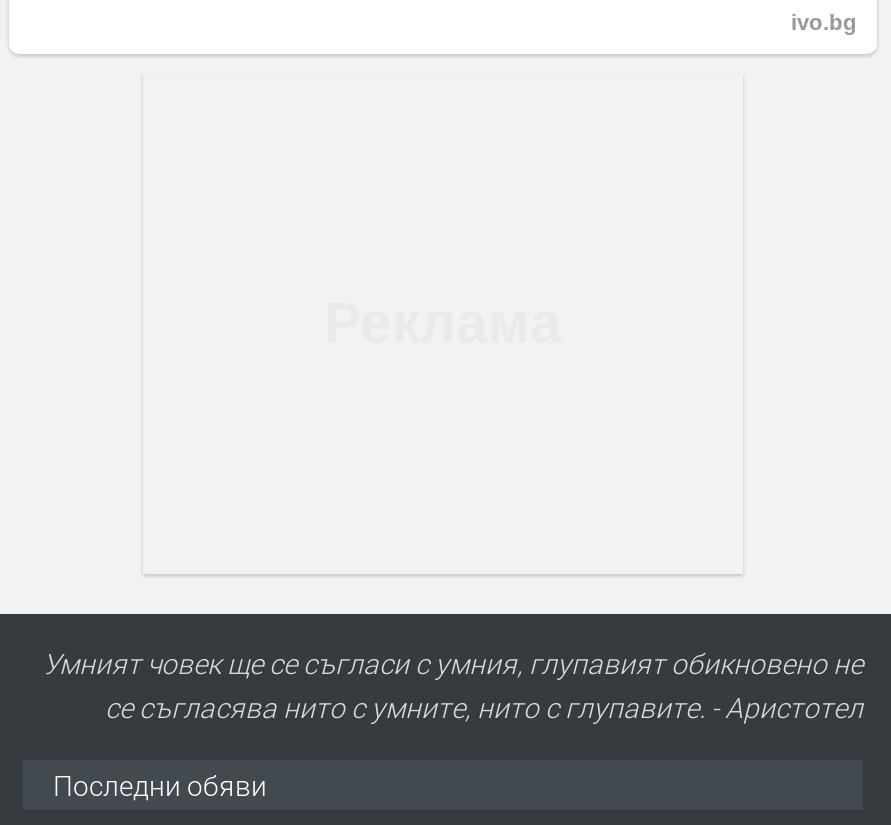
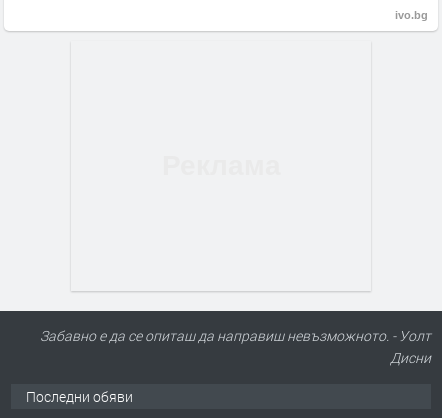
- Умният човек ще се съгласи с умния, глупавият обикновено не
- се съгласява нито с умните, нито с глупавите. - Аристотел
+ Забавно е да се опиташ да направиш невъзможното. - Уолт
+ Дисни
